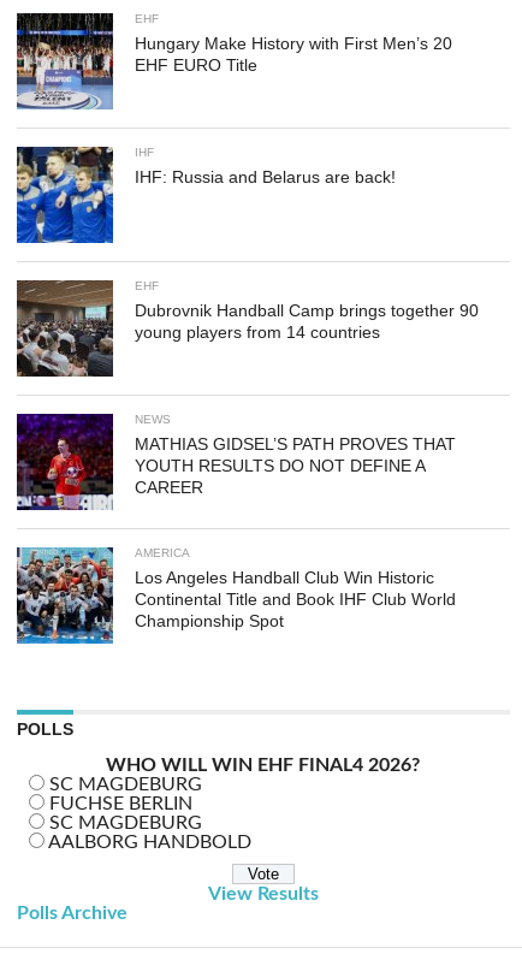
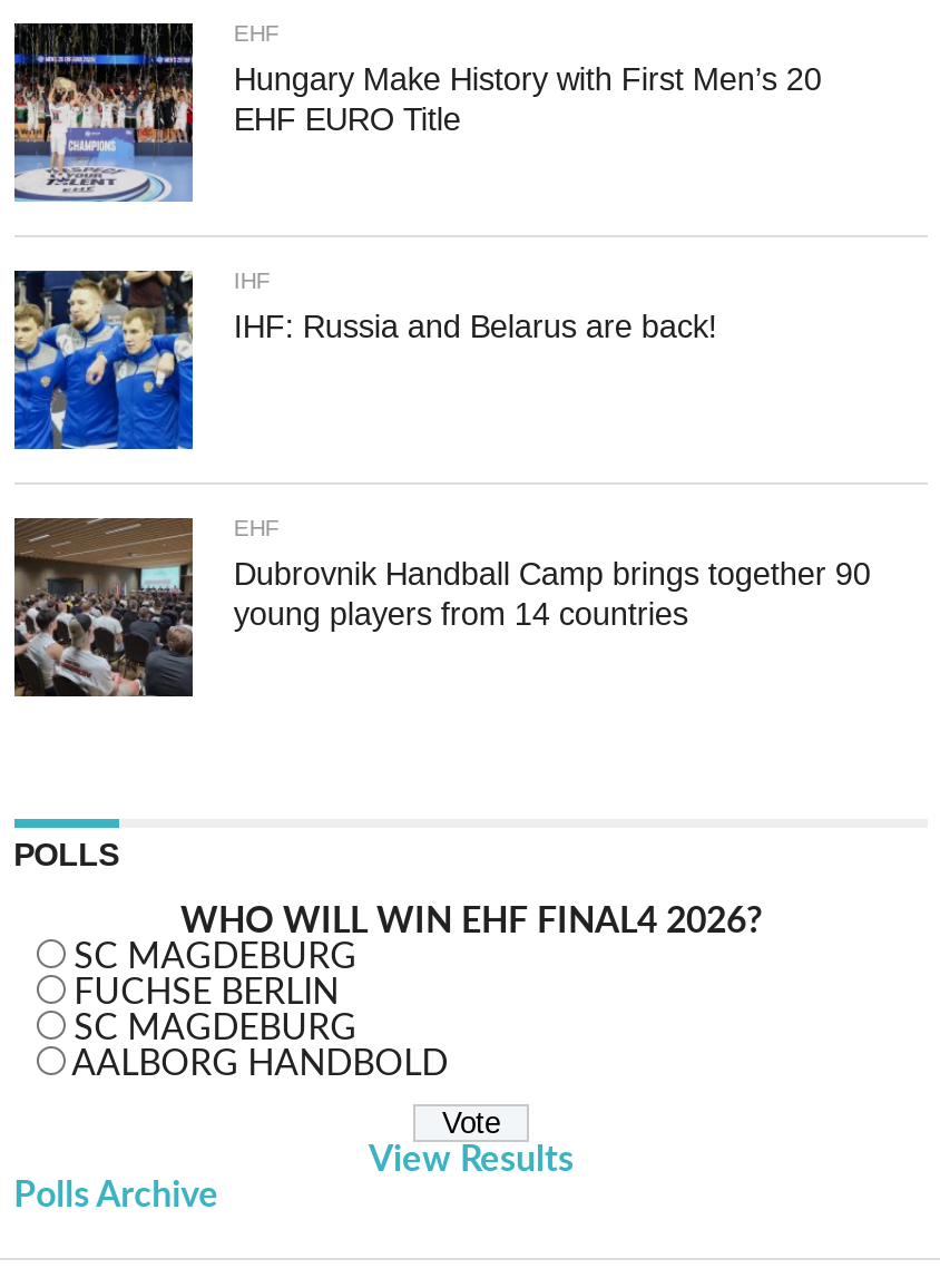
- [image]
- NEWS
- MATHIAS GIDSEL’S PATH PROVES THAT
- YOUTH RESULTS DO NOT DEFINE A
- CAREER

- [image]
- AMERICA
- Los Angeles Handball Club Win Historic
- Continental Title and Book IHF Club World
- Championship Spot
